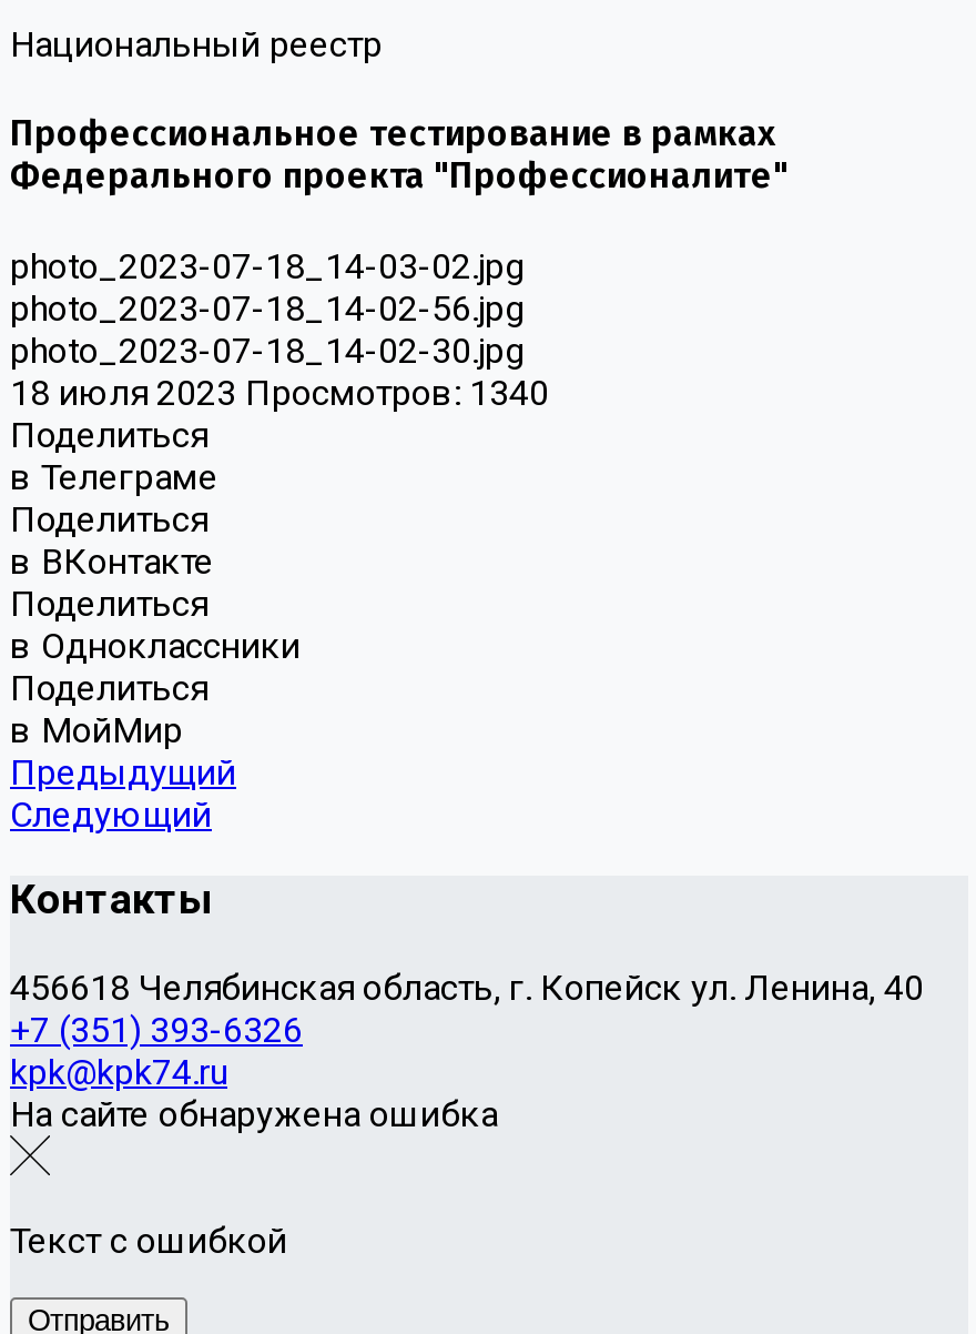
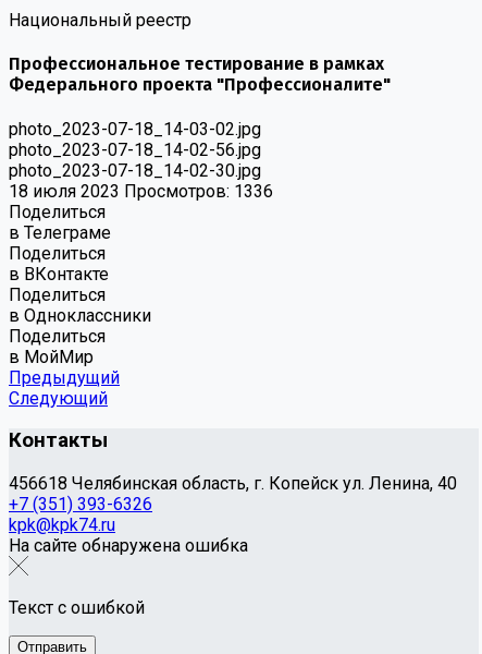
- 18 июля 2023 Просмотров: 1340
+ 18 июля 2023 Просмотров: 1336
